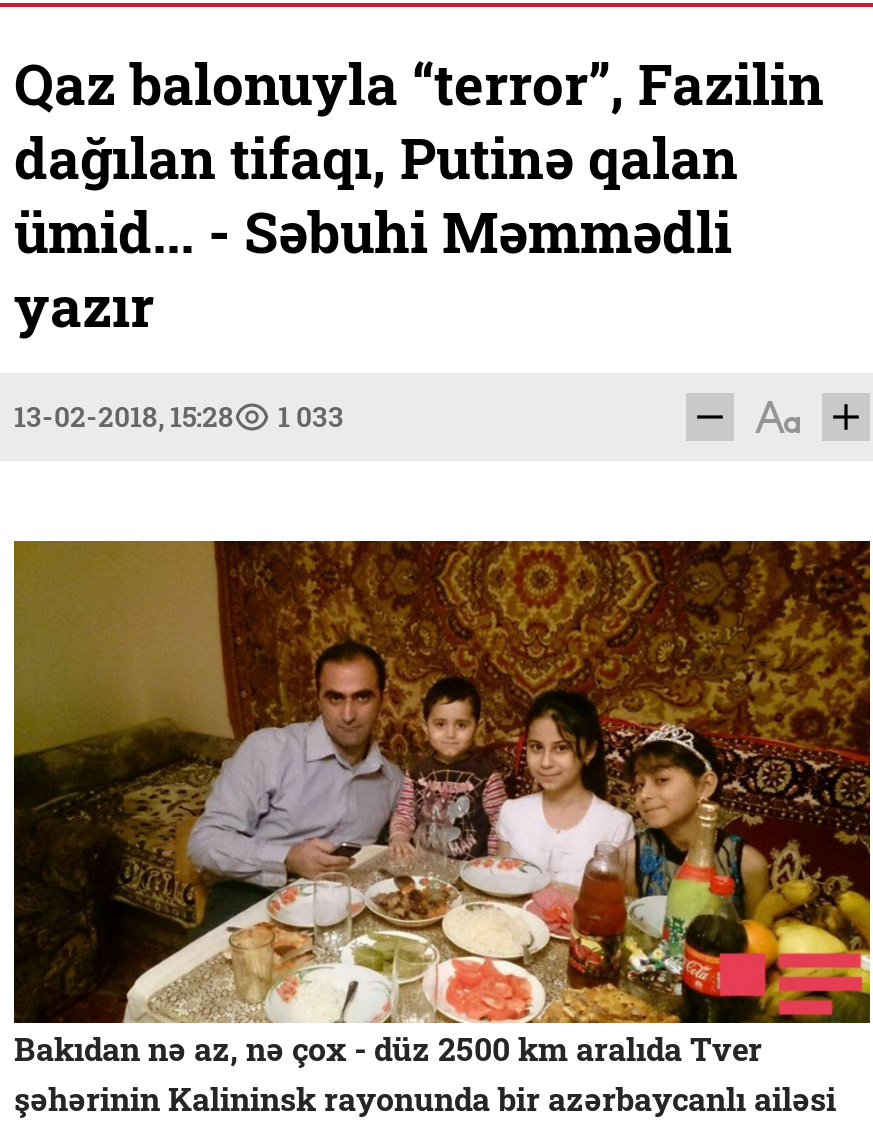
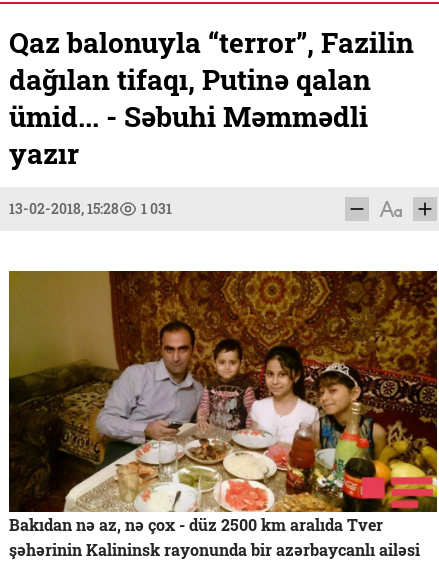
- 13-02-2018, 15:28 1 033
+ 13-02-2018, 15:28 1 031
